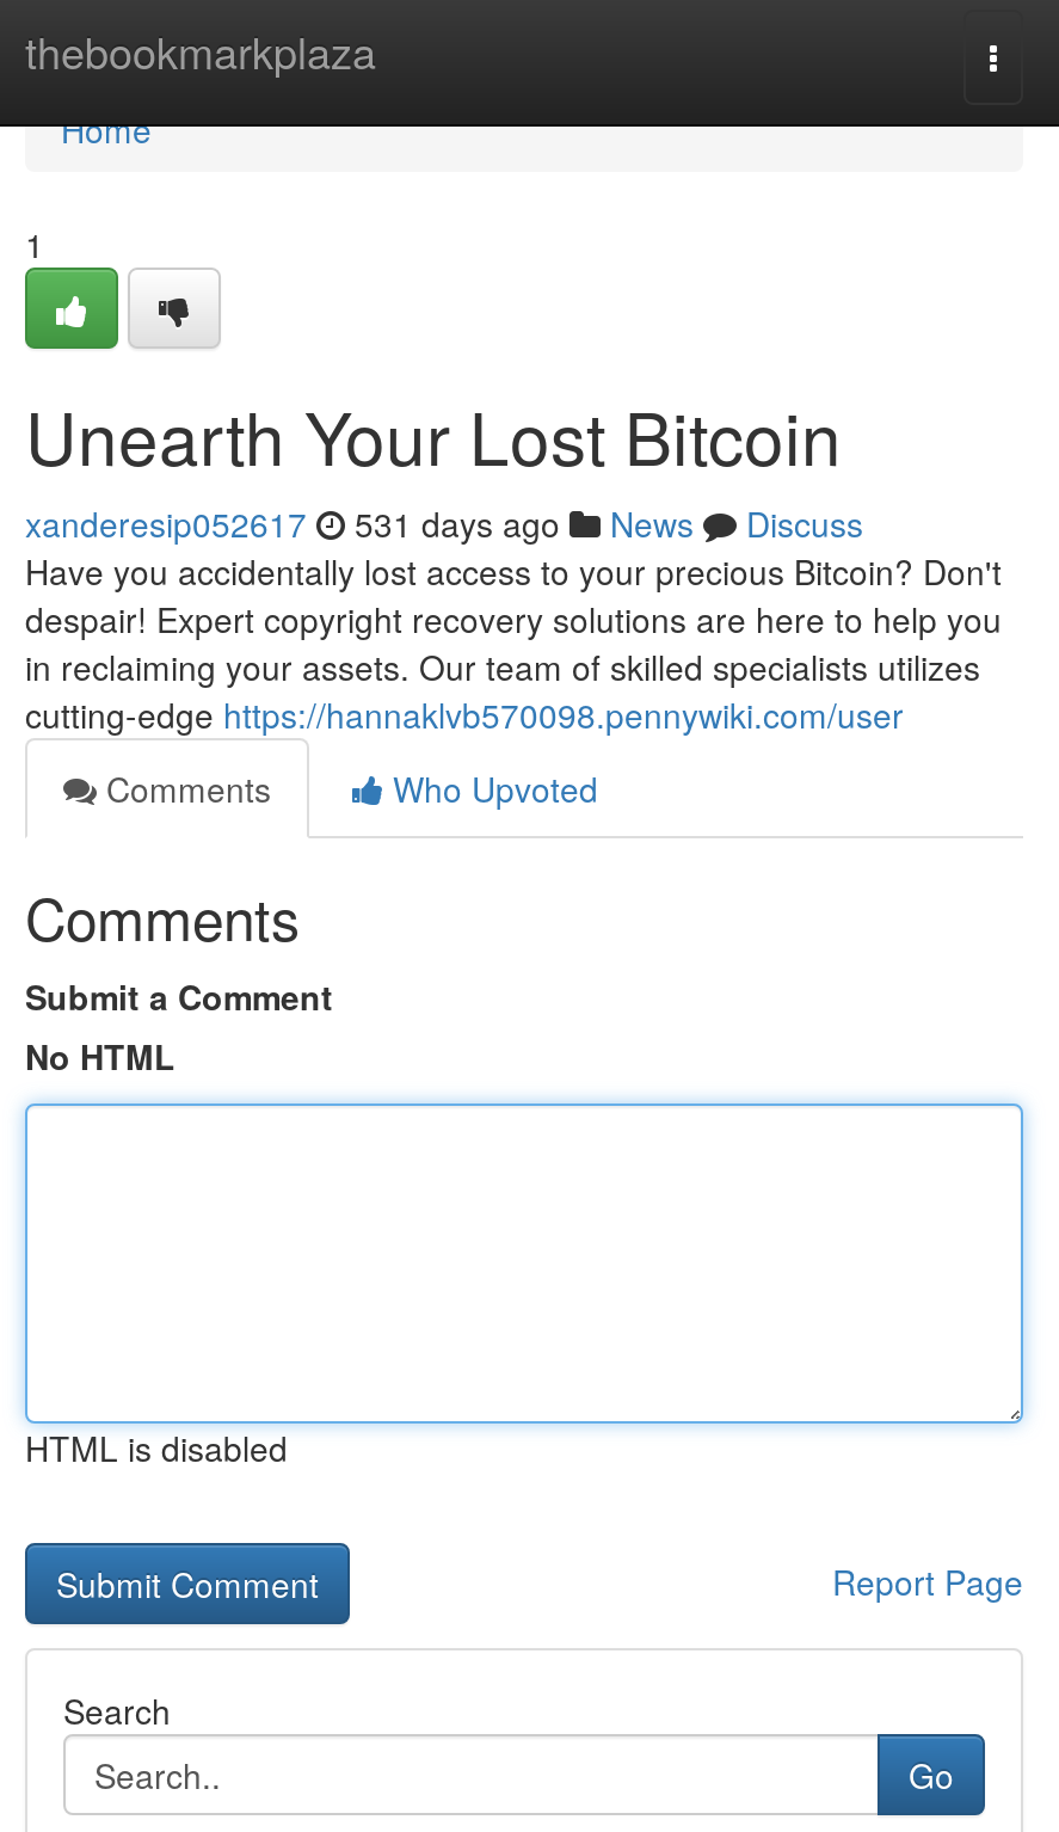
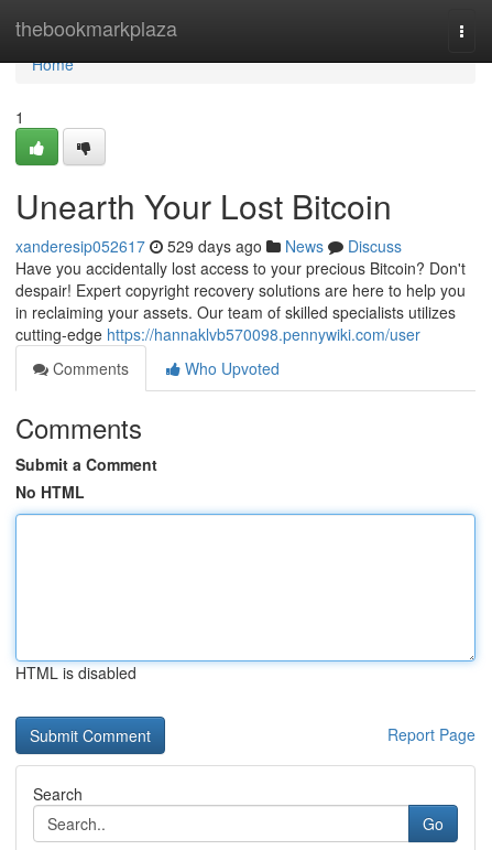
- xanderesip052617 531 days ago News Discuss
+ xanderesip052617 529 days ago News Discuss
